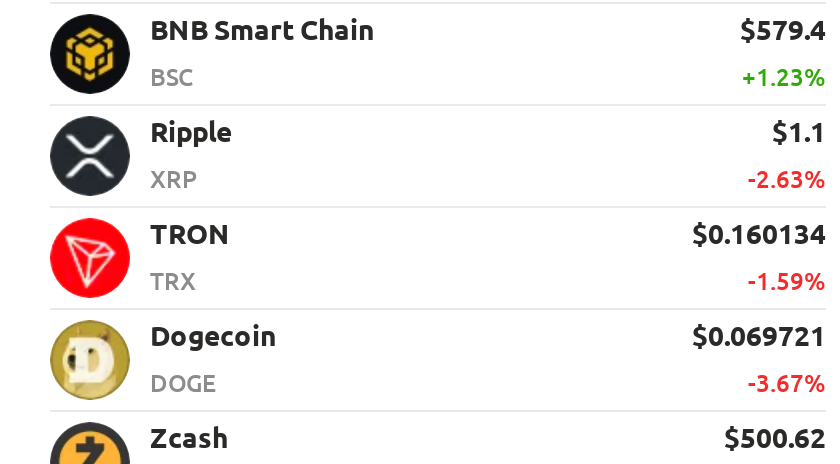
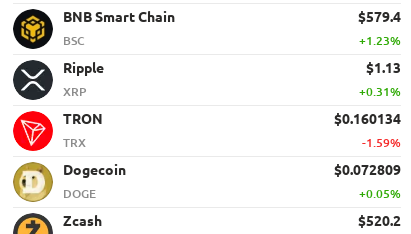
- $1.1
+ $1.13

- -2.63%
+ +0.31%

- $0.069721
+ $0.072809

- -3.67%
+ +0.05%

- $500.62
+ $520.2
